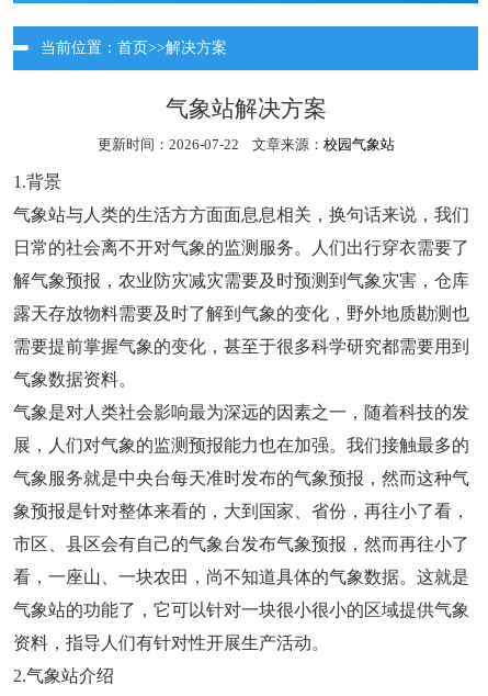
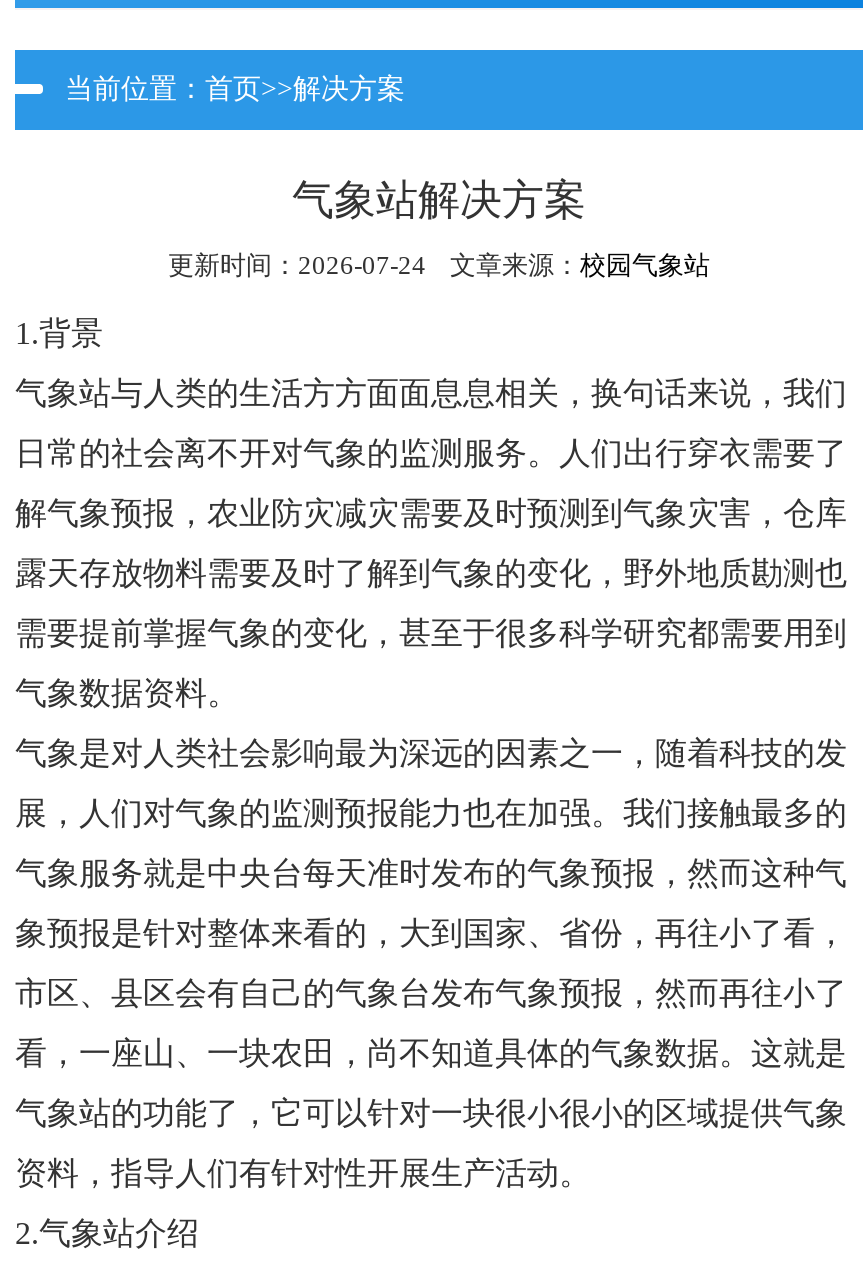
- 更新时间：2026-07-22 文章来源：校园气象站
+ 更新时间：2026-07-24 文章来源：校园气象站
